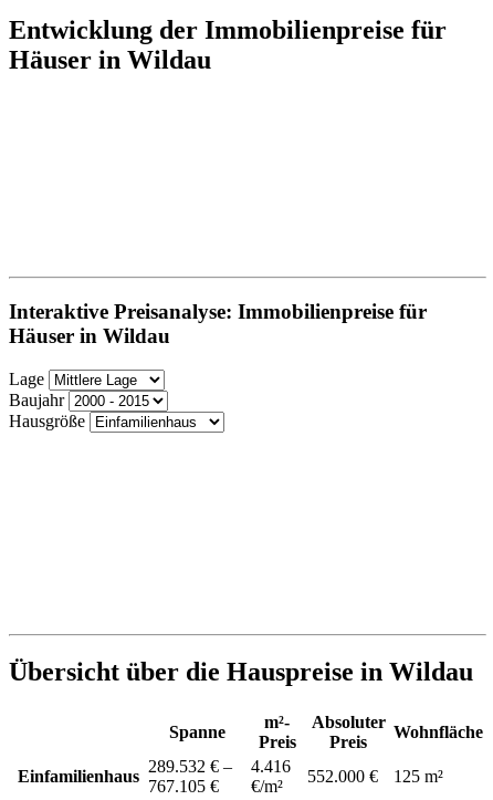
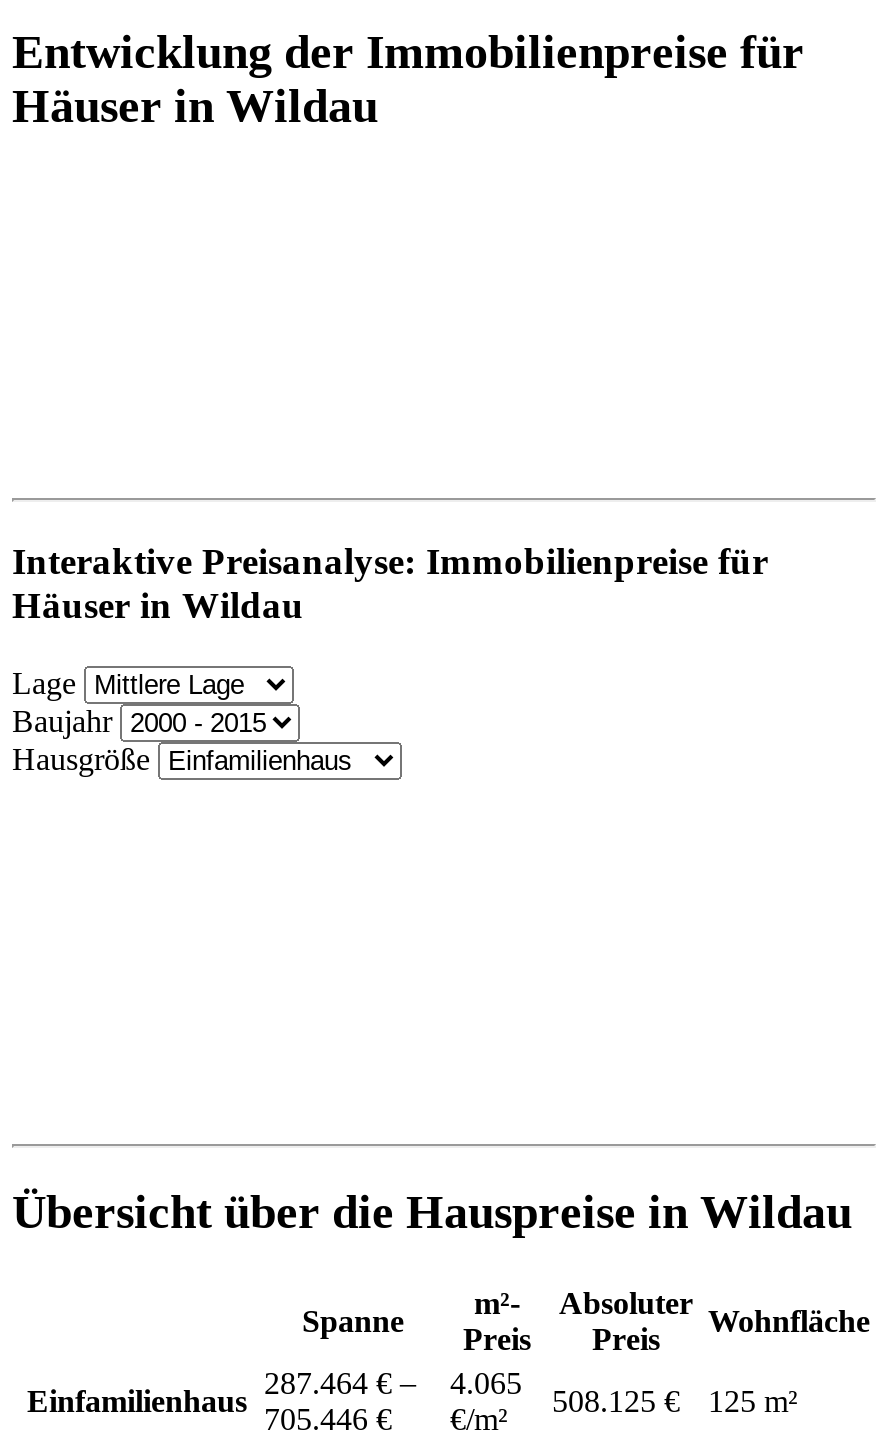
- 289.532 € –
+ 287.464 € –

- 4.416
+ 4.065

- 552.000 €
+ 508.125 €

- 767.105 € €/m²
+ 705.446 € €/m²
